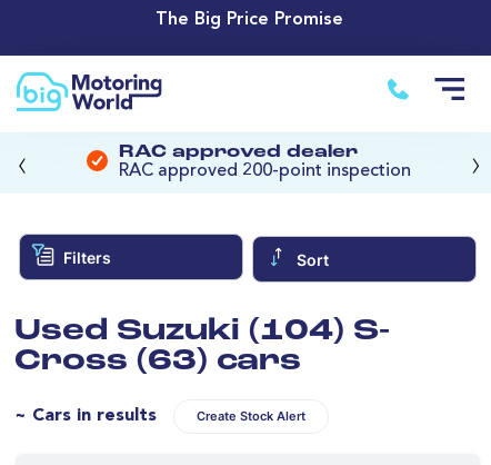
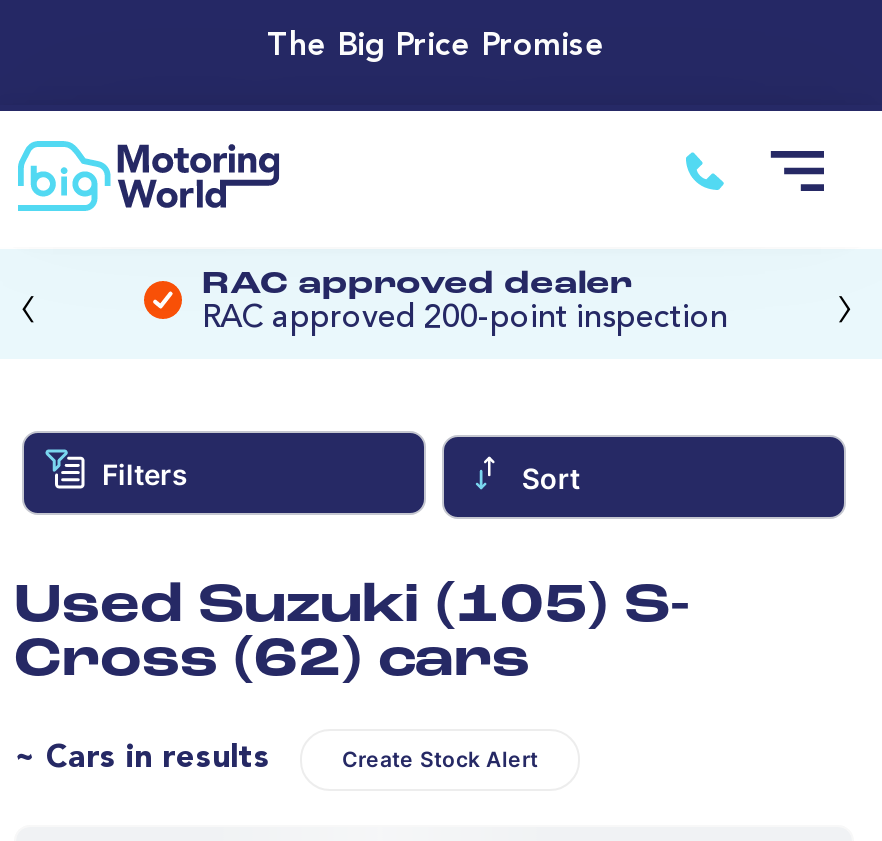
- Used Suzuki (104) S-
+ Used Suzuki (105) S-

- Cross (63) cars
+ Cross (62) cars
